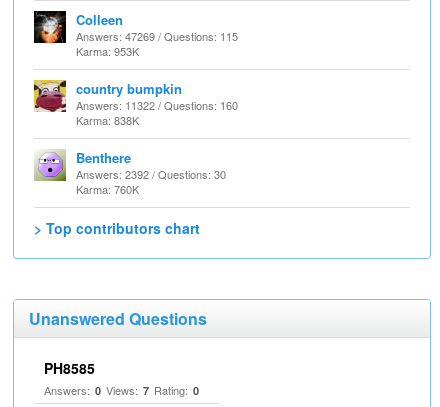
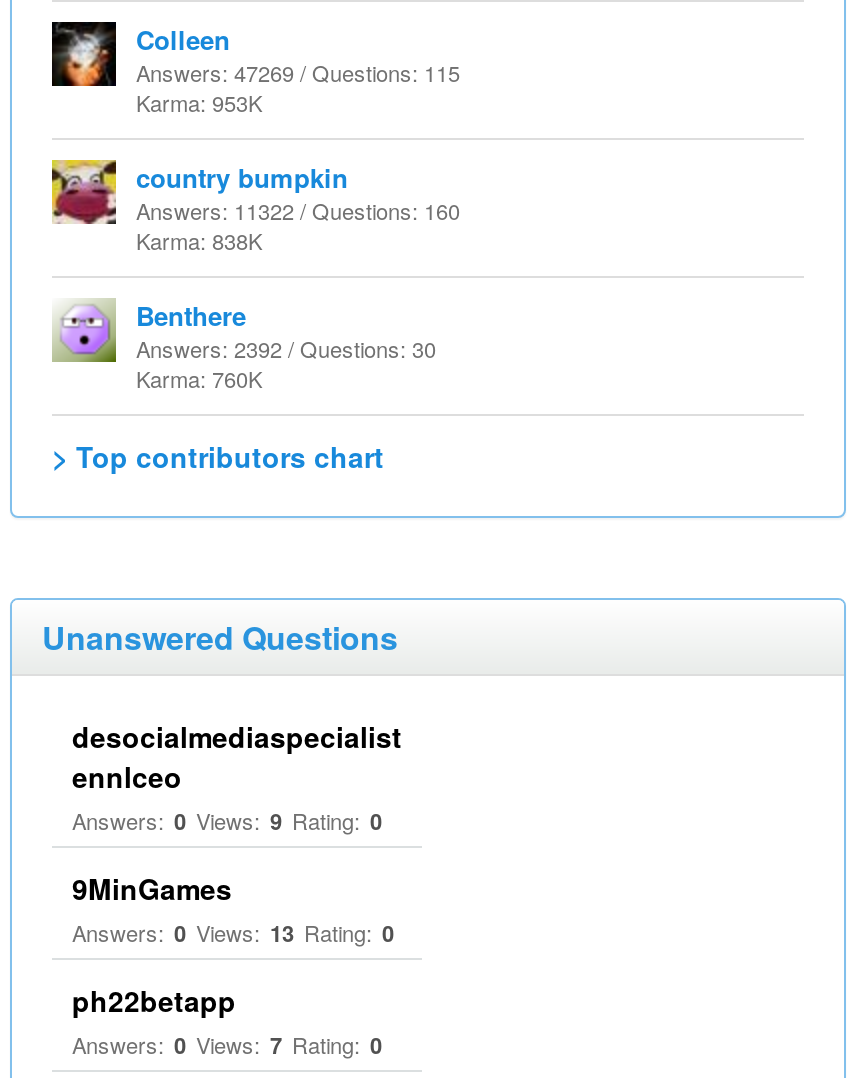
- PH8585
+ desocialmediaspecialist
+ ennlceo
+ Answers: 0 Views: 9 Rating: 0
+ 9MinGames
+ Answers: 0 Views: 13 Rating: 0
+ ph22betapp
